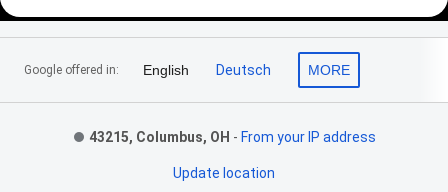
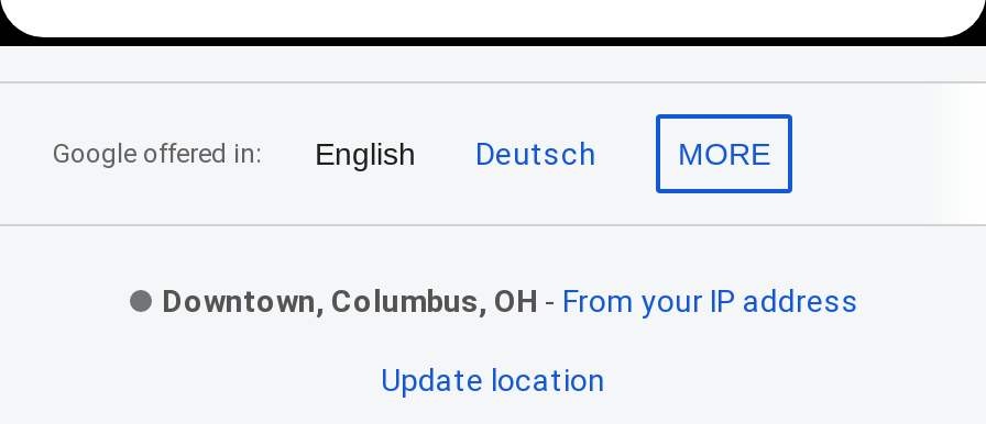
- 43215, Columbus, OH - From your IP address
+ Downtown, Columbus, OH - From your IP address
